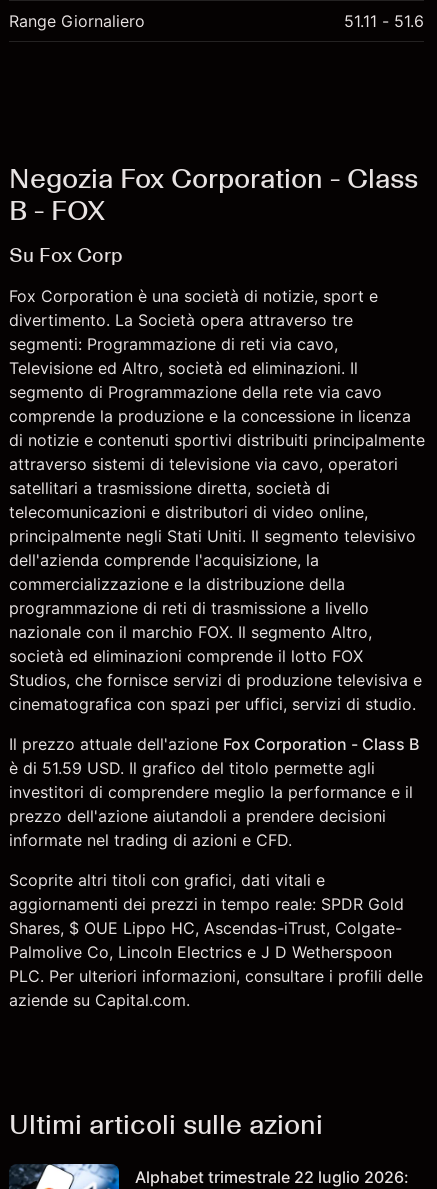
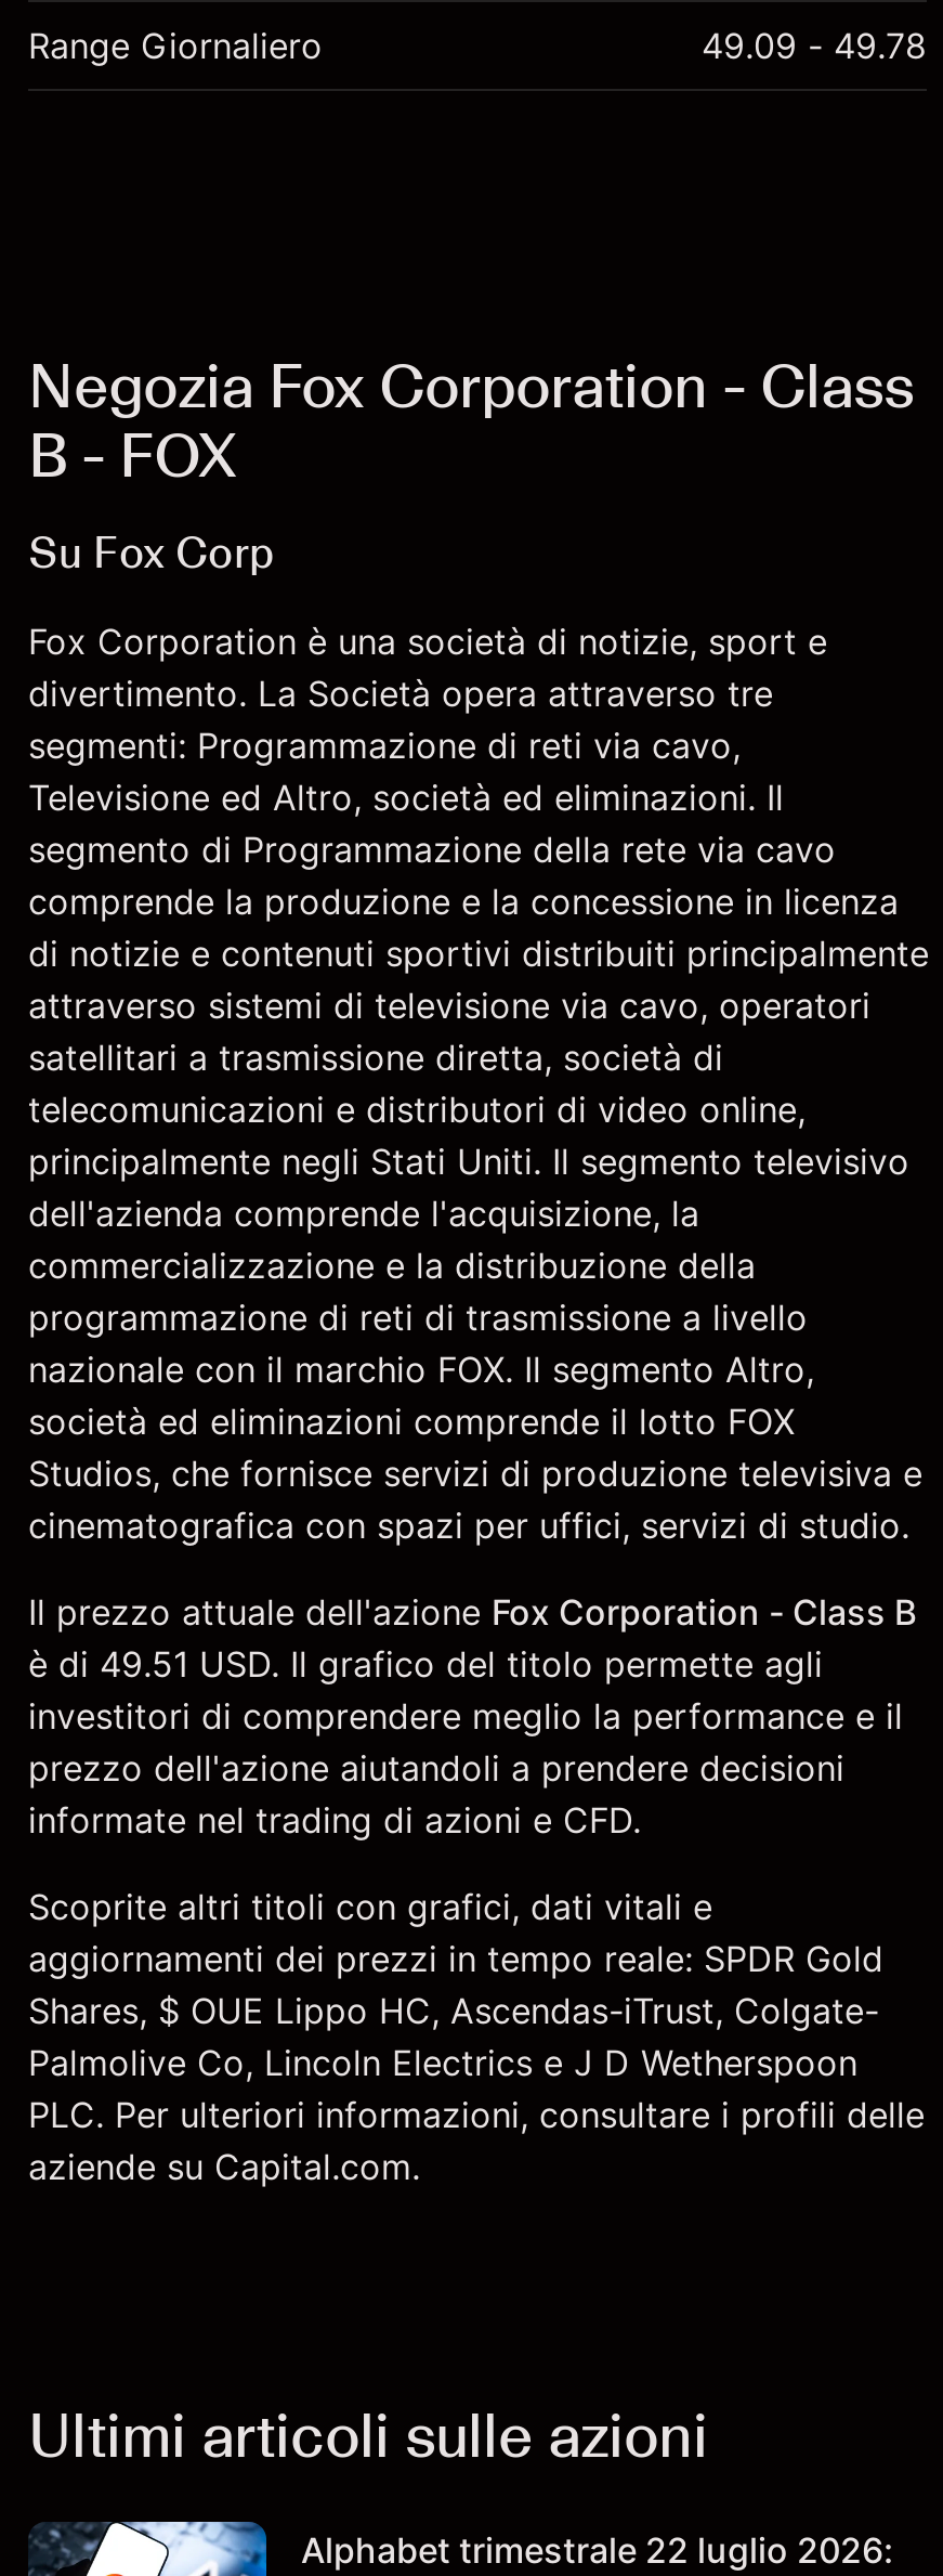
- 51.11 - 51.6
+ 49.09 - 49.78

- è di 51.59 USD. Il grafico del titolo permette agli
+ è di 49.51 USD. Il grafico del titolo permette agli
